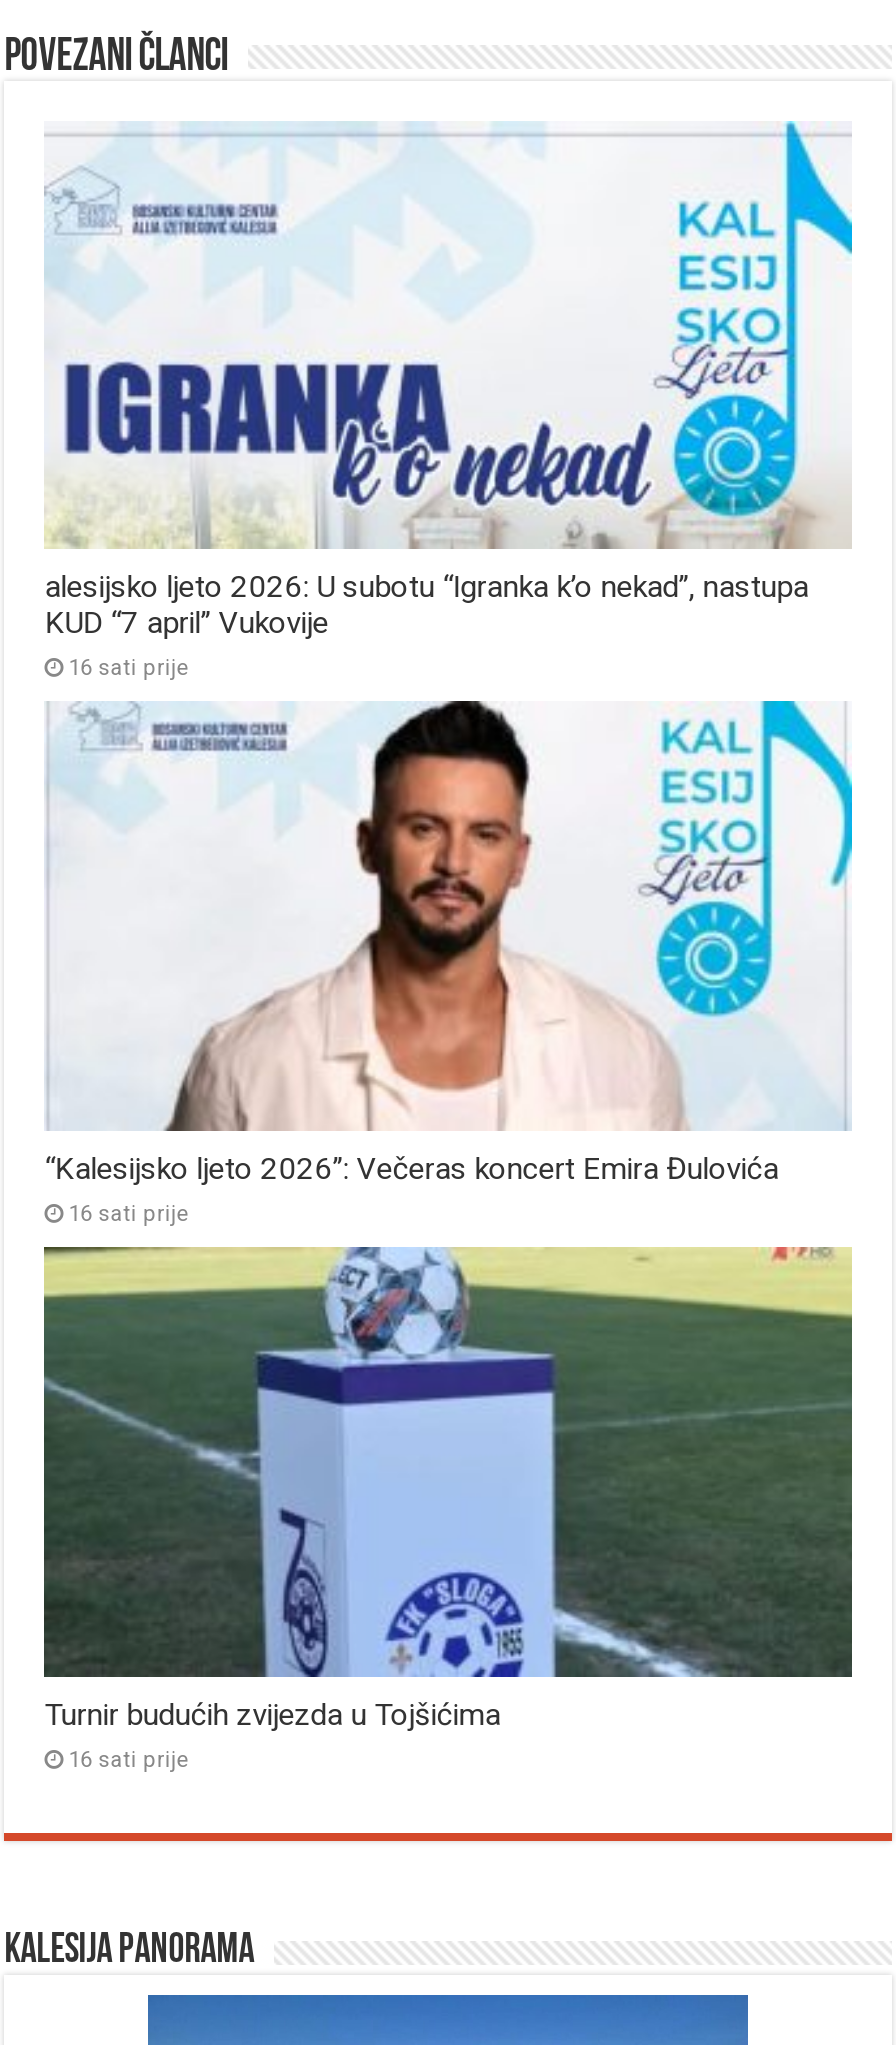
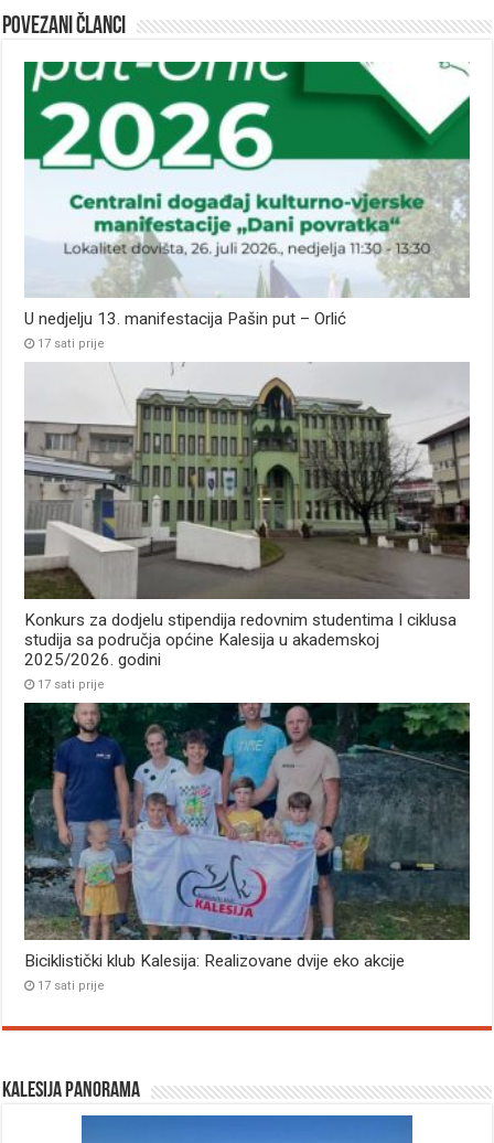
- [image]
- alesijsko ljeto 2026: U subotu “Igranka k’o nekad”, nastupa
- KUD “7 april” Vukovije
- 16 sati prije
+ [image]
+ U nedjelju 13. manifestacija Pašin put – Orlić
+ 17 sati prije

- [image]
+ [image]

- “Kalesijsko ljeto 2026”: Večeras koncert Emira Đulovića
- 16 sati prije
+ Konkurs za dodjelu stipendija redovnim studentima I ciklusa
+ studija sa područja općine Kalesija u akademskoj
+ 2025/2026. godini
+ 17 sati prije

- [image]
- Turnir budućih zvijezda u Tojšićima
- 16 sati prije
+ [image]
+ Biciklistički klub Kalesija: Realizovane dvije eko akcije
+ 17 sati prije
